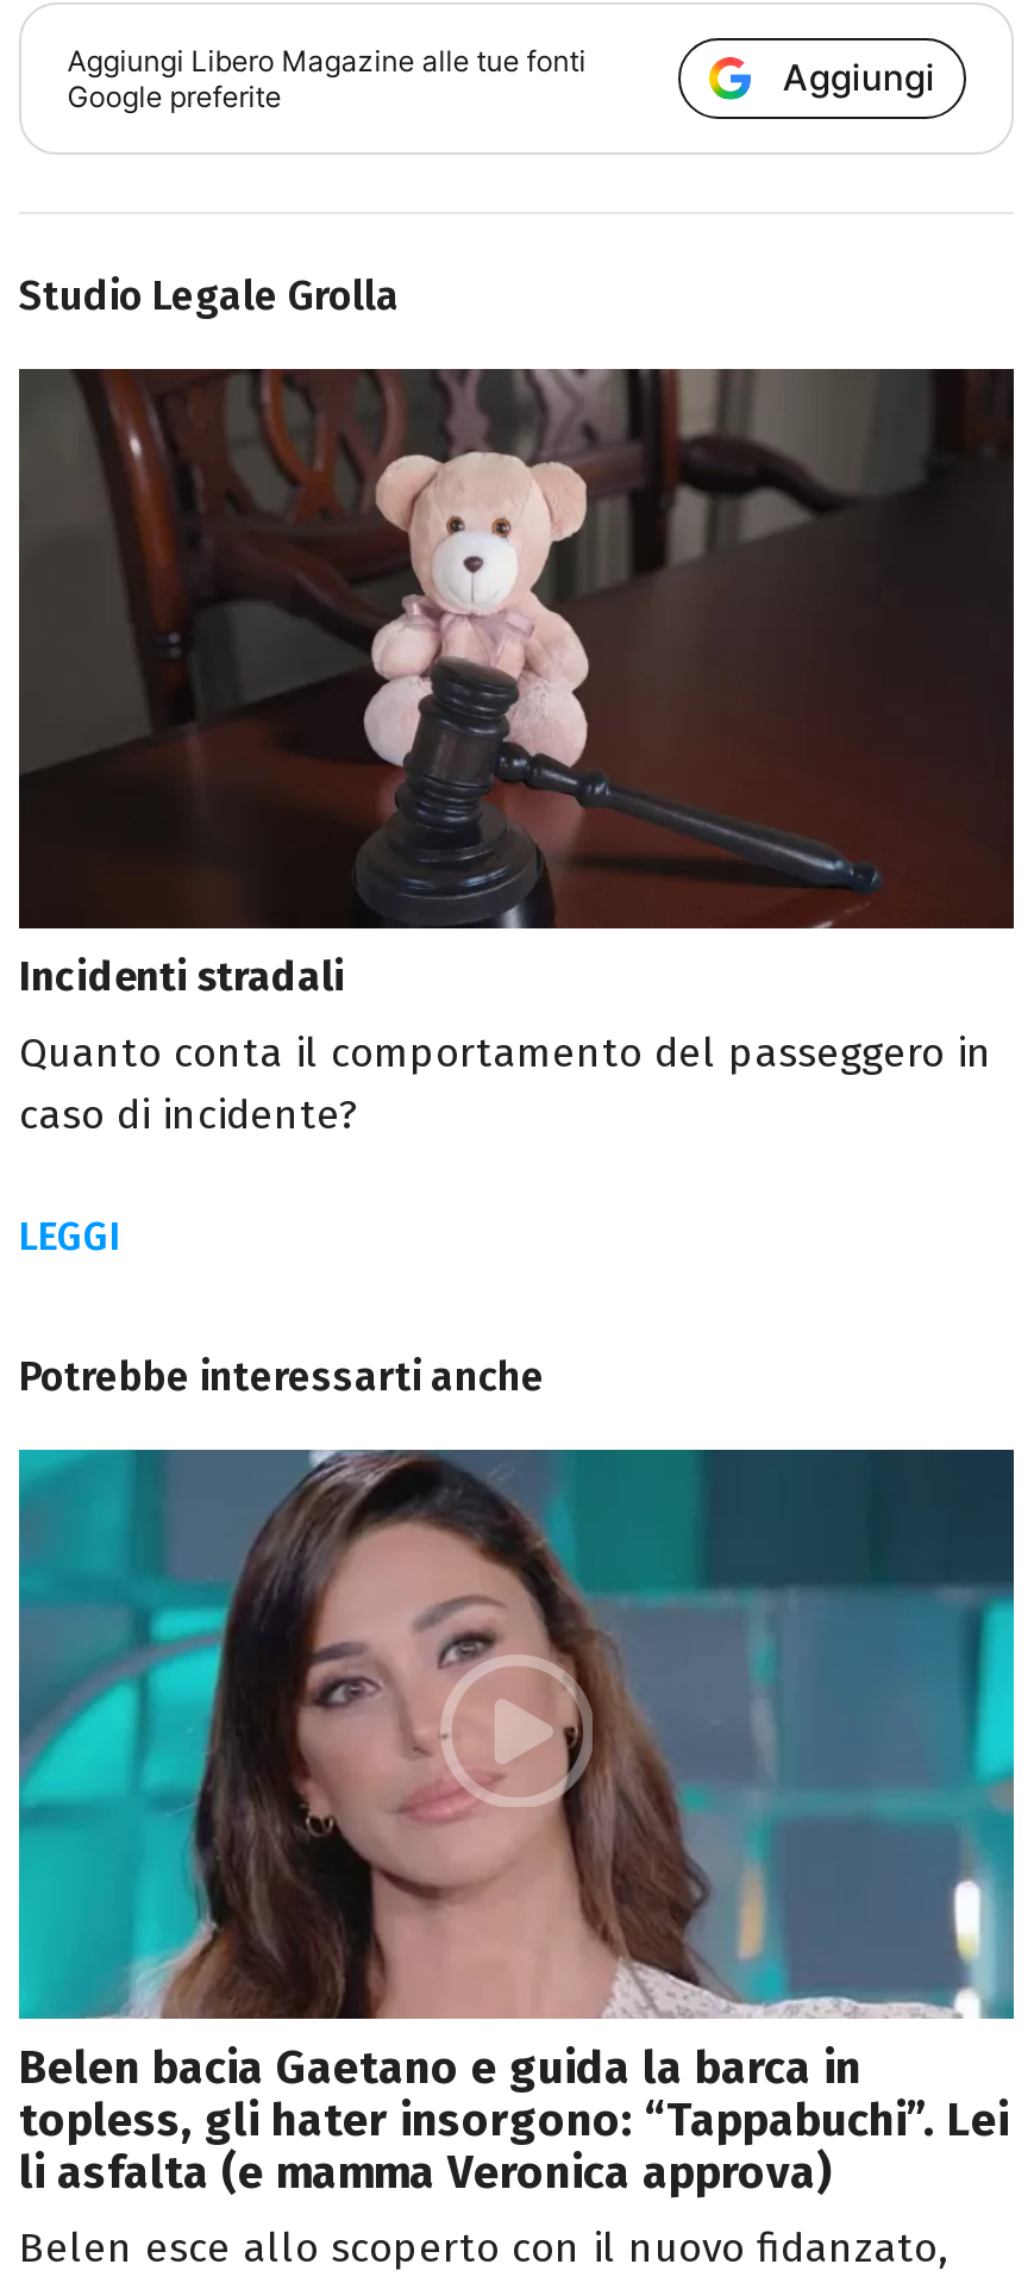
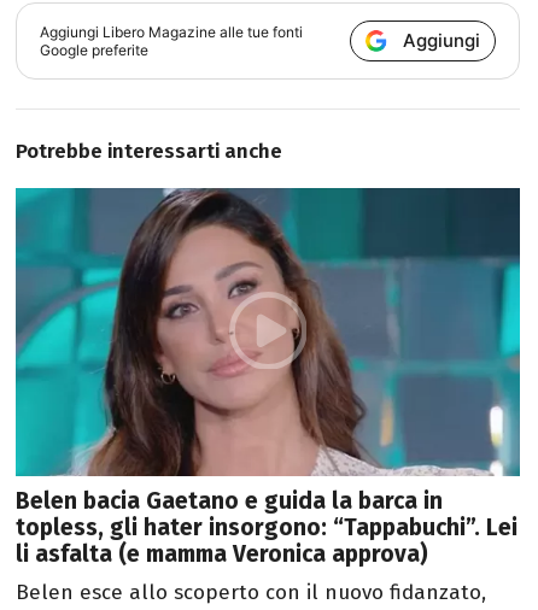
- Studio Legale Grolla

- [image]
- Incidenti stradali
- Quanto conta il comportamento del passeggero in
- caso di incidente?
- LEGGI
